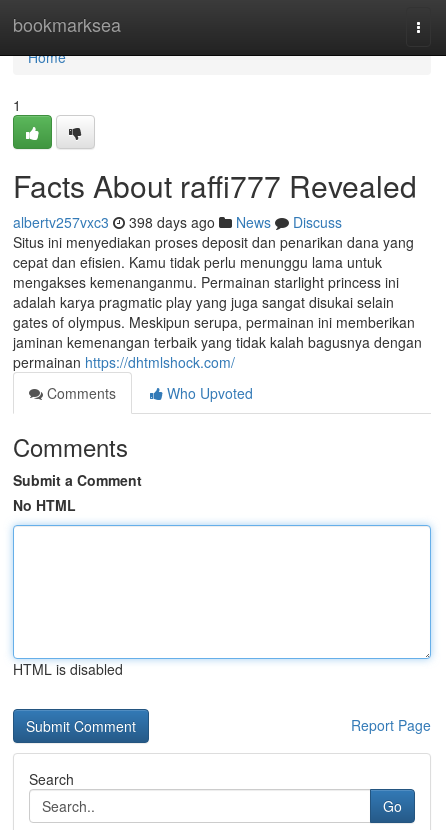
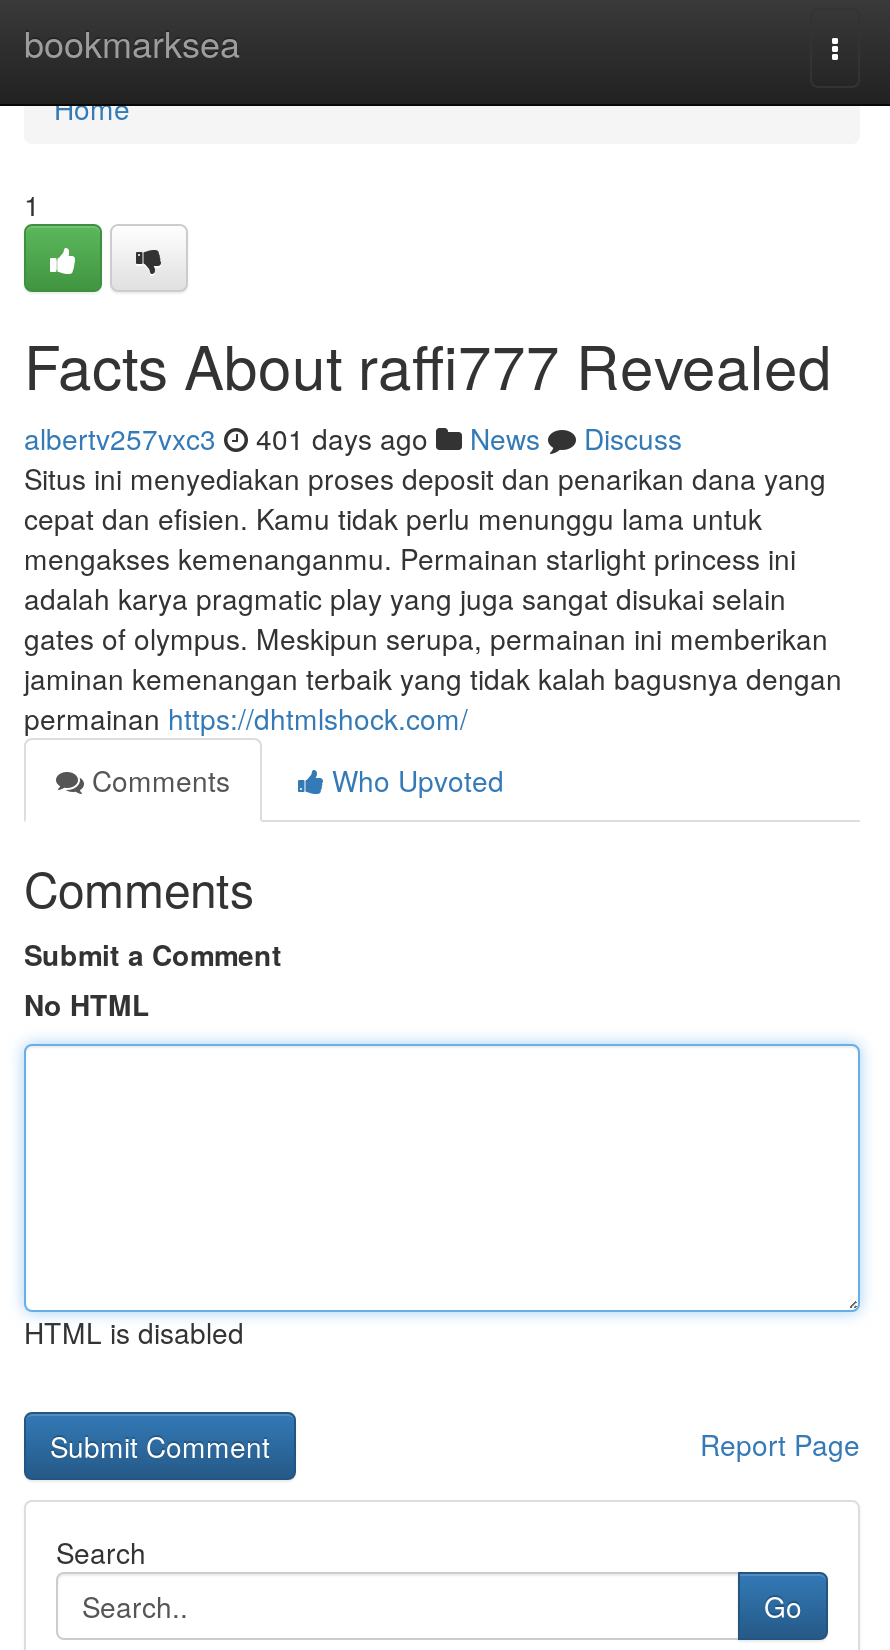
- albertv257vxc3 398 days ago News Discuss
+ albertv257vxc3 401 days ago News Discuss
